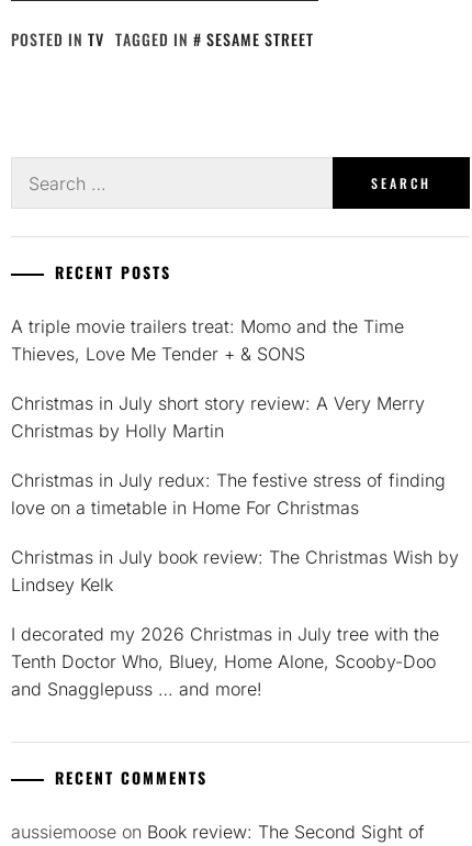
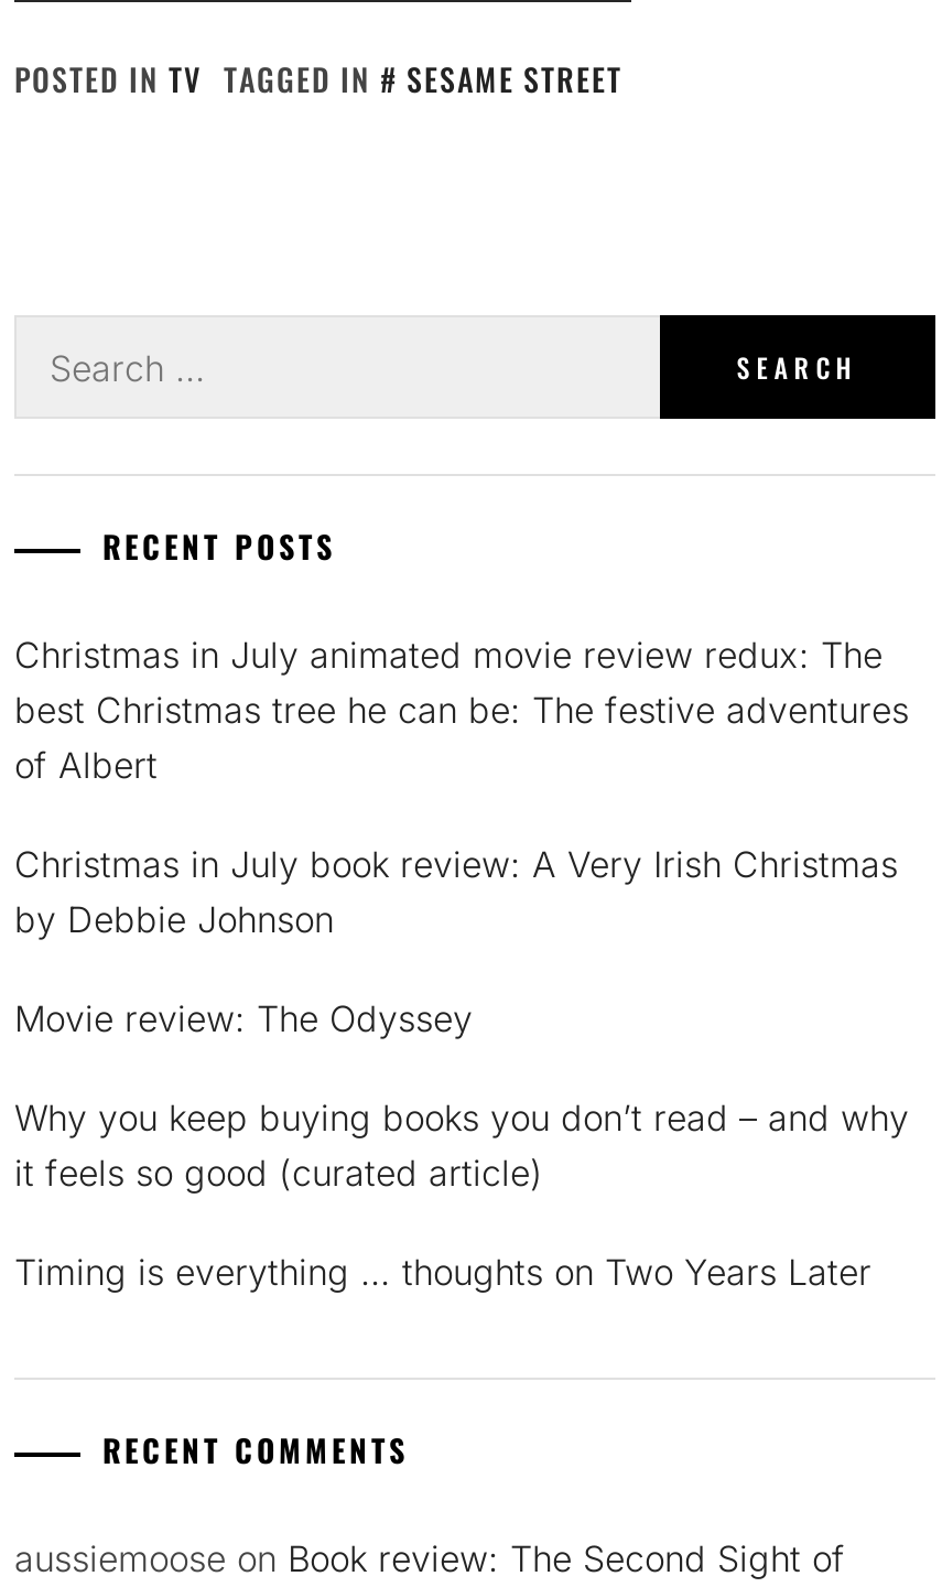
- A triple movie trailers treat: Momo and the Time
- Thieves, Love Me Tender + & SONS
+ Christmas in July animated movie review redux: The
+ best Christmas tree he can be: The festive adventures
+ of Albert

- Christmas in July short story review: A Very Merry
- Christmas by Holly Martin
+ Christmas in July book review: A Very Irish Christmas
+ by Debbie Johnson

- Christmas in July redux: The festive stress of finding
- love on a timetable in Home For Christmas
+ Movie review: The Odyssey

- Christmas in July book review: The Christmas Wish by
- Lindsey Kelk
+ Why you keep buying books you don’t read – and why
+ it feels so good (curated article)

- I decorated my 2026 Christmas in July tree with the
- Tenth Doctor Who, Bluey, Home Alone, Scooby-Doo
- and Snagglepuss … and more!
+ Timing is everything … thoughts on Two Years Later
